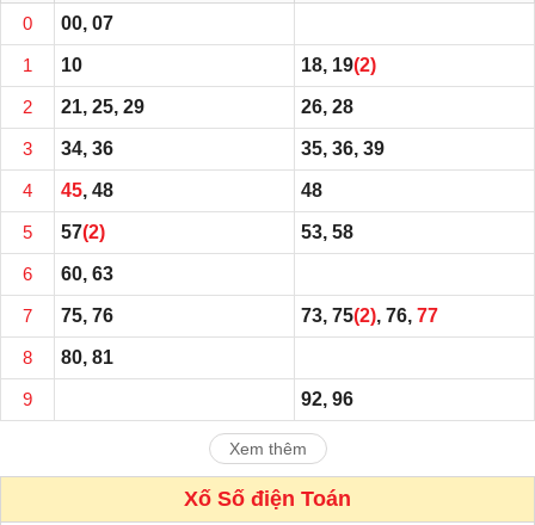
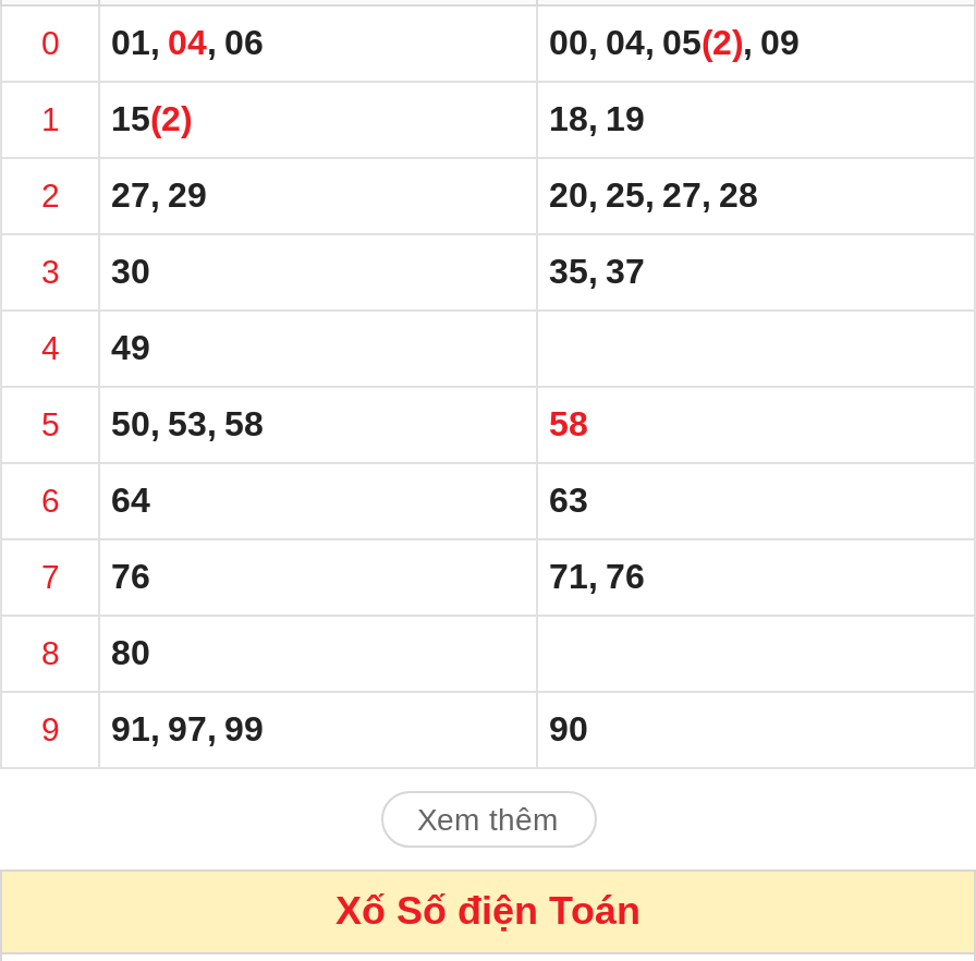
- 00, 07
+ 01, 04, 06
+ 00, 04, 05(2), 09

- 10
- 18, 19(2)
+ 15(2)
+ 18, 19

- 21, 25, 29
- 26, 28
+ 27, 29
+ 20, 25, 27, 28

- 34, 36
- 35, 36, 39
+ 30
+ 35, 37

- 45, 48
- 48
+ 49

- 57(2)
- 53, 58
+ 50, 53, 58
+ 58

- 60, 63
+ 64
+ 63

- 75, 76
- 73, 75(2), 76, 77
+ 76
+ 71, 76

- 8 80, 81
+ 8 80

- 92, 96
+ 91, 97, 99
+ 90
